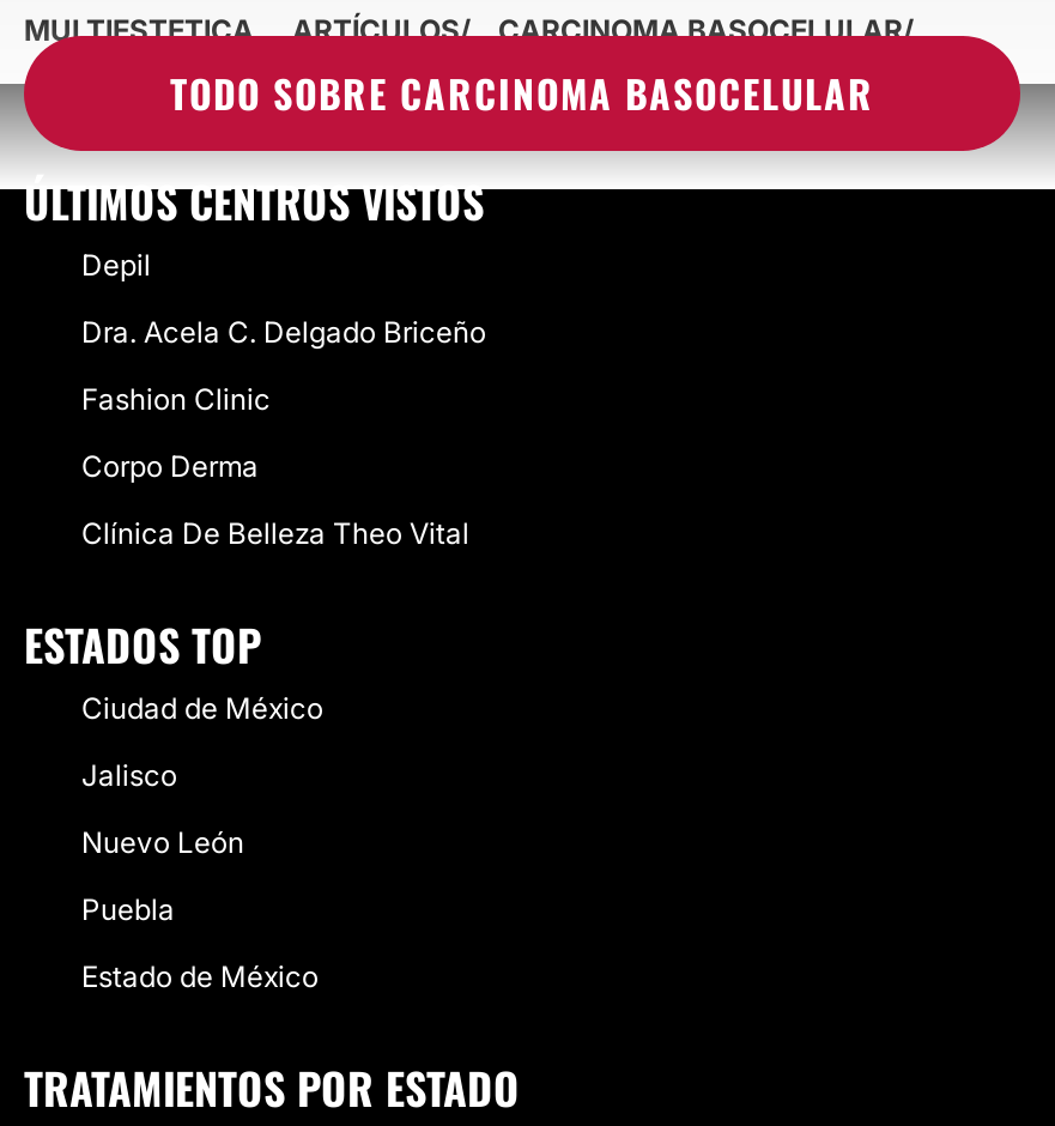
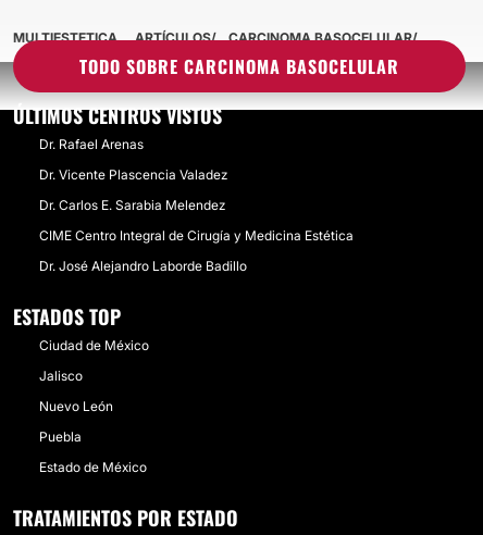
- Depil
+ Dr. Rafael Arenas

- Dra. Acela C. Delgado Briceño
+ Dr. Vicente Plascencia Valadez

- Fashion Clinic
+ Dr. Carlos E. Sarabia Melendez

- Corpo Derma
+ CIME Centro Integral de Cirugía y Medicina Estética

- Clínica De Belleza Theo Vital
+ Dr. José Alejandro Laborde Badillo
